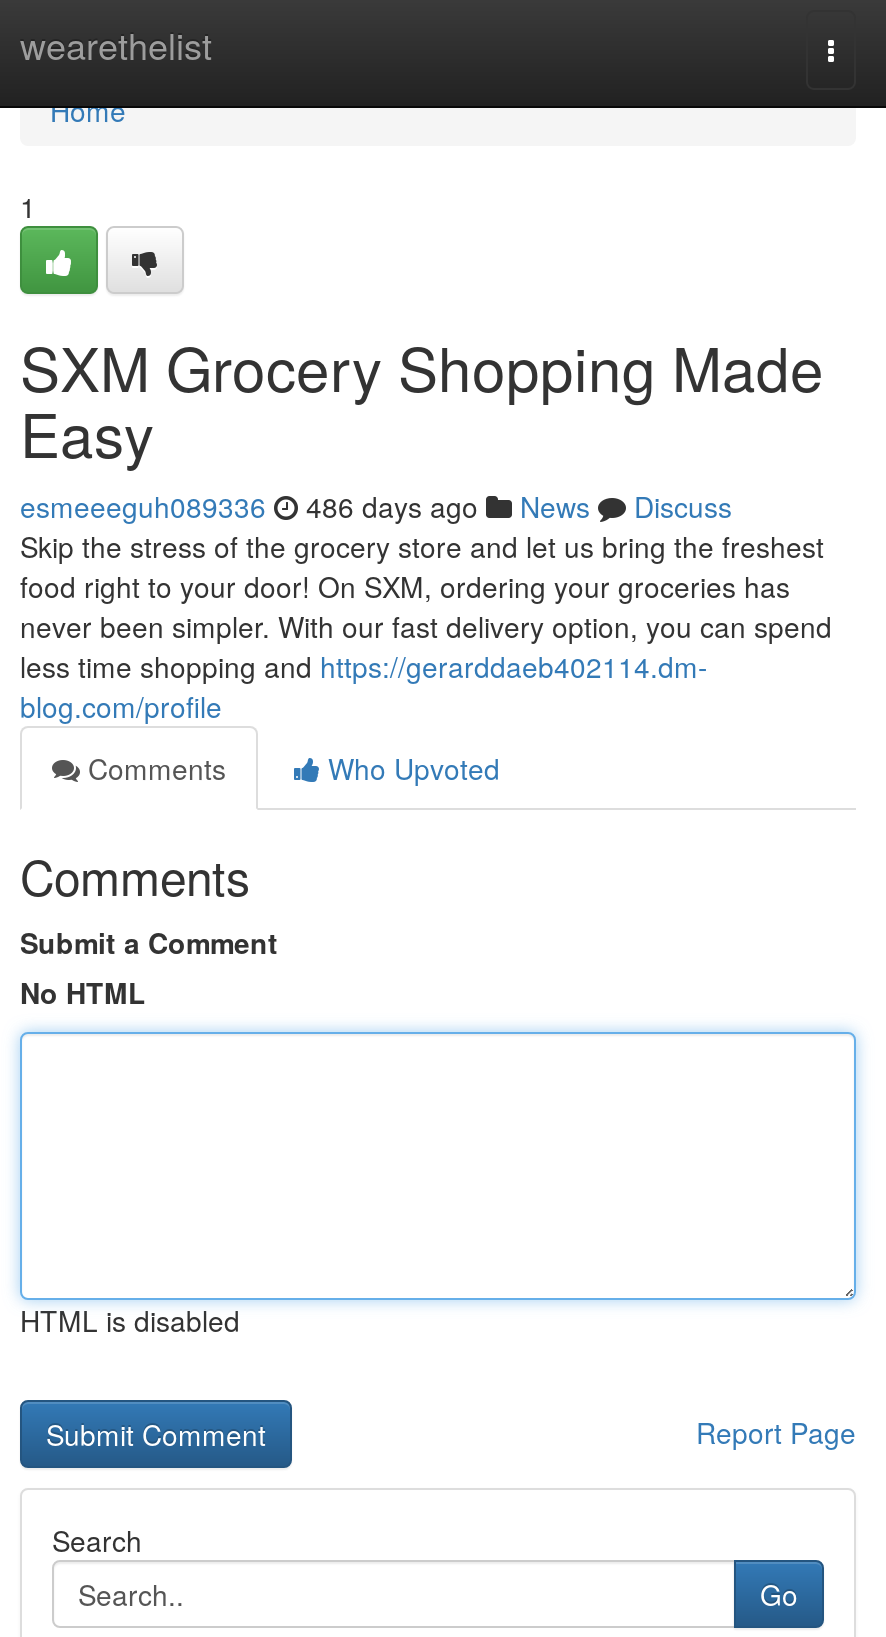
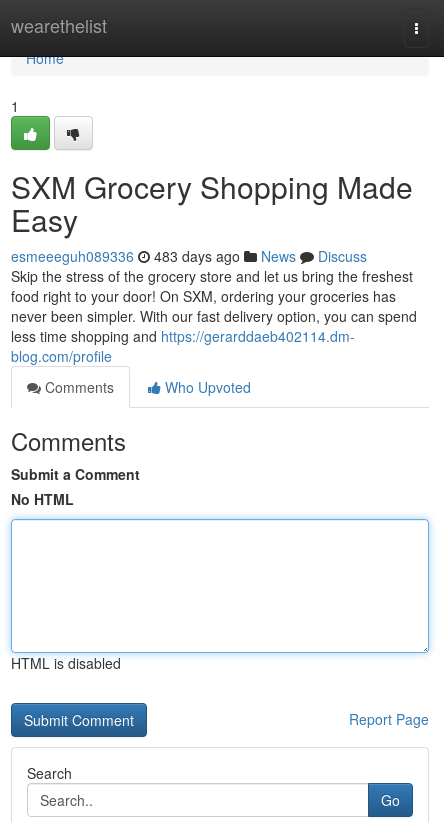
- esmeeeguh089336 486 days ago News Discuss
+ esmeeeguh089336 483 days ago News Discuss
